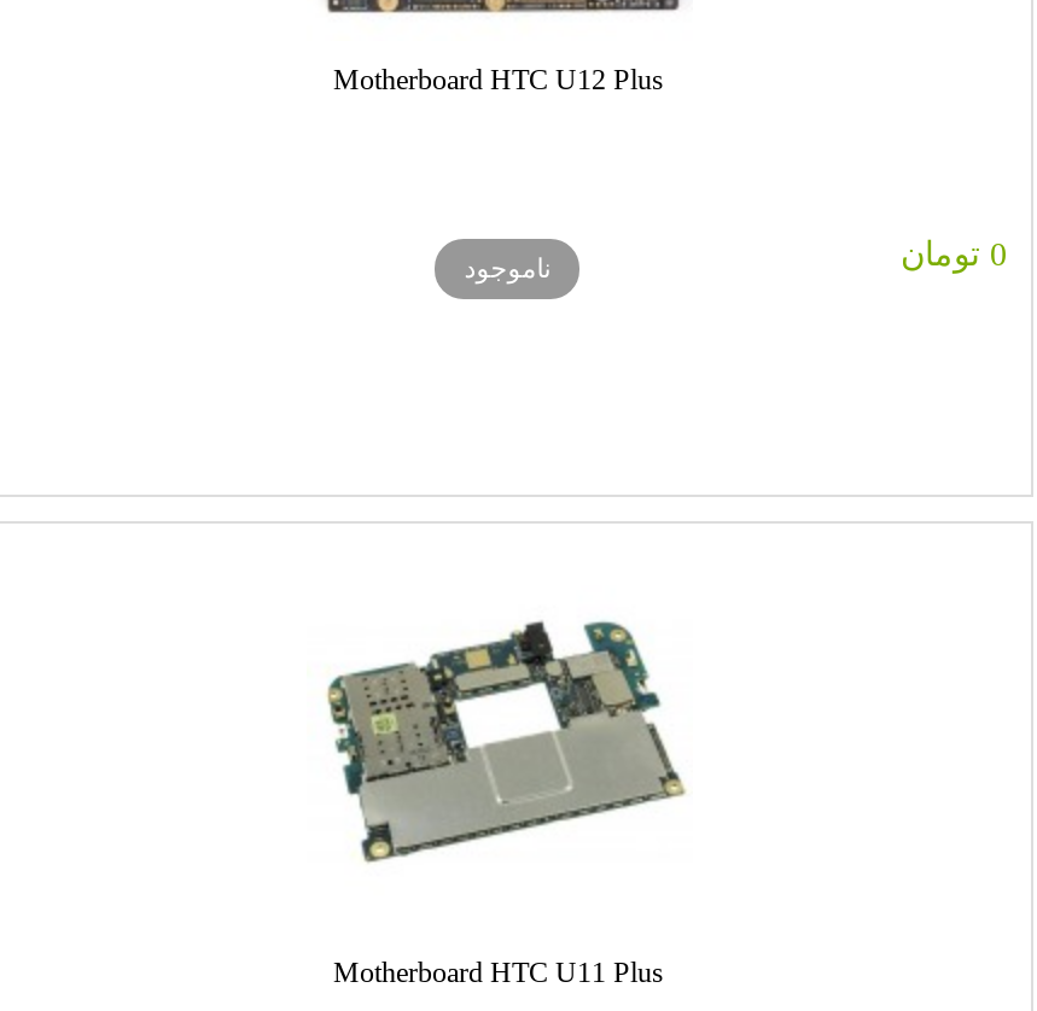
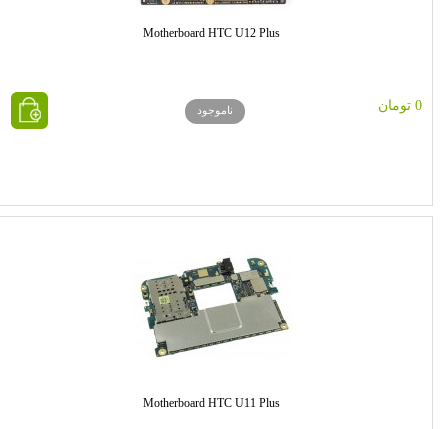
+ [image]
